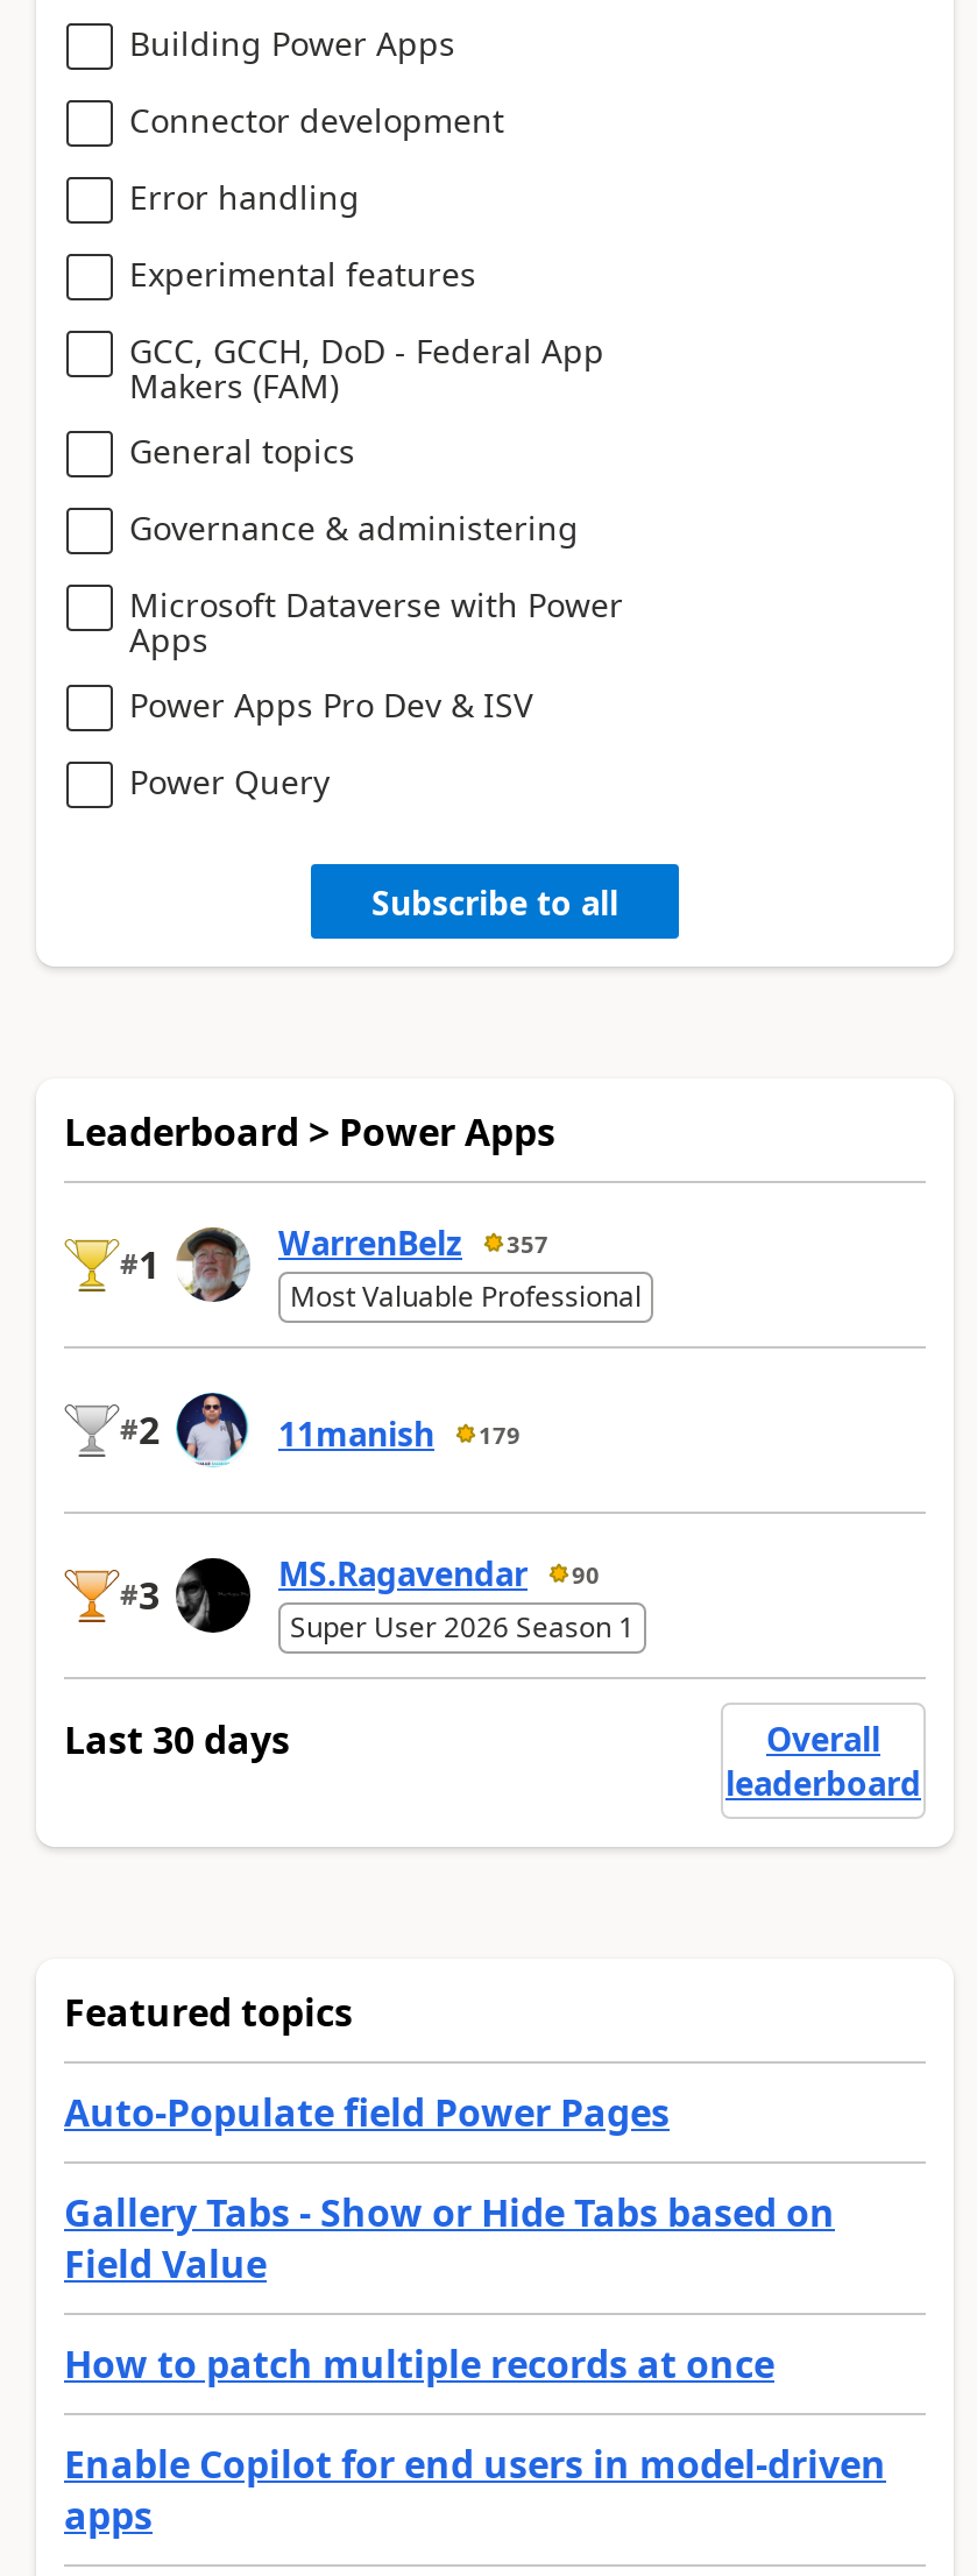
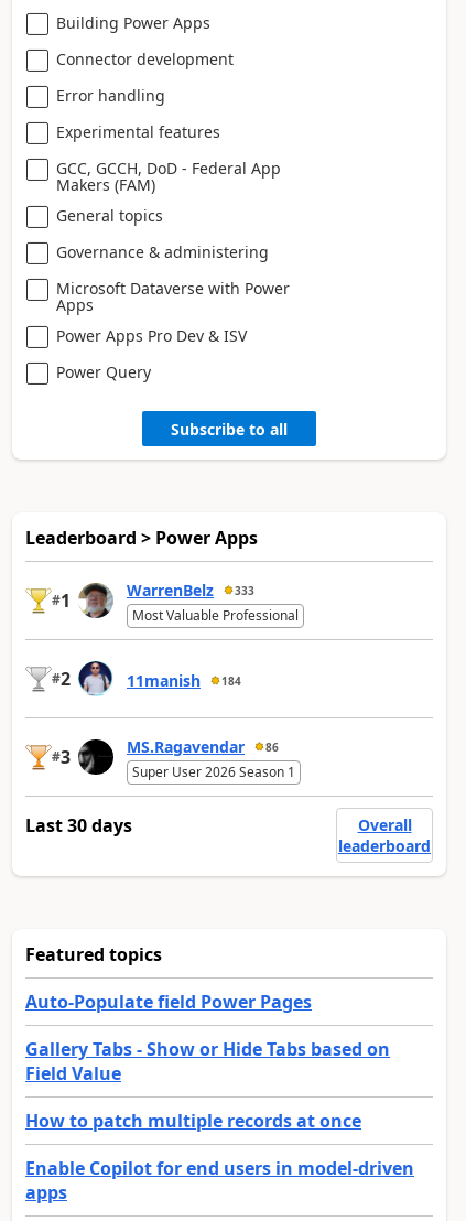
- WarrenBelz 357
+ WarrenBelz 333

- 11manish 179
+ 11manish 184

- MS.Ragavendar 90
+ MS.Ragavendar 86
